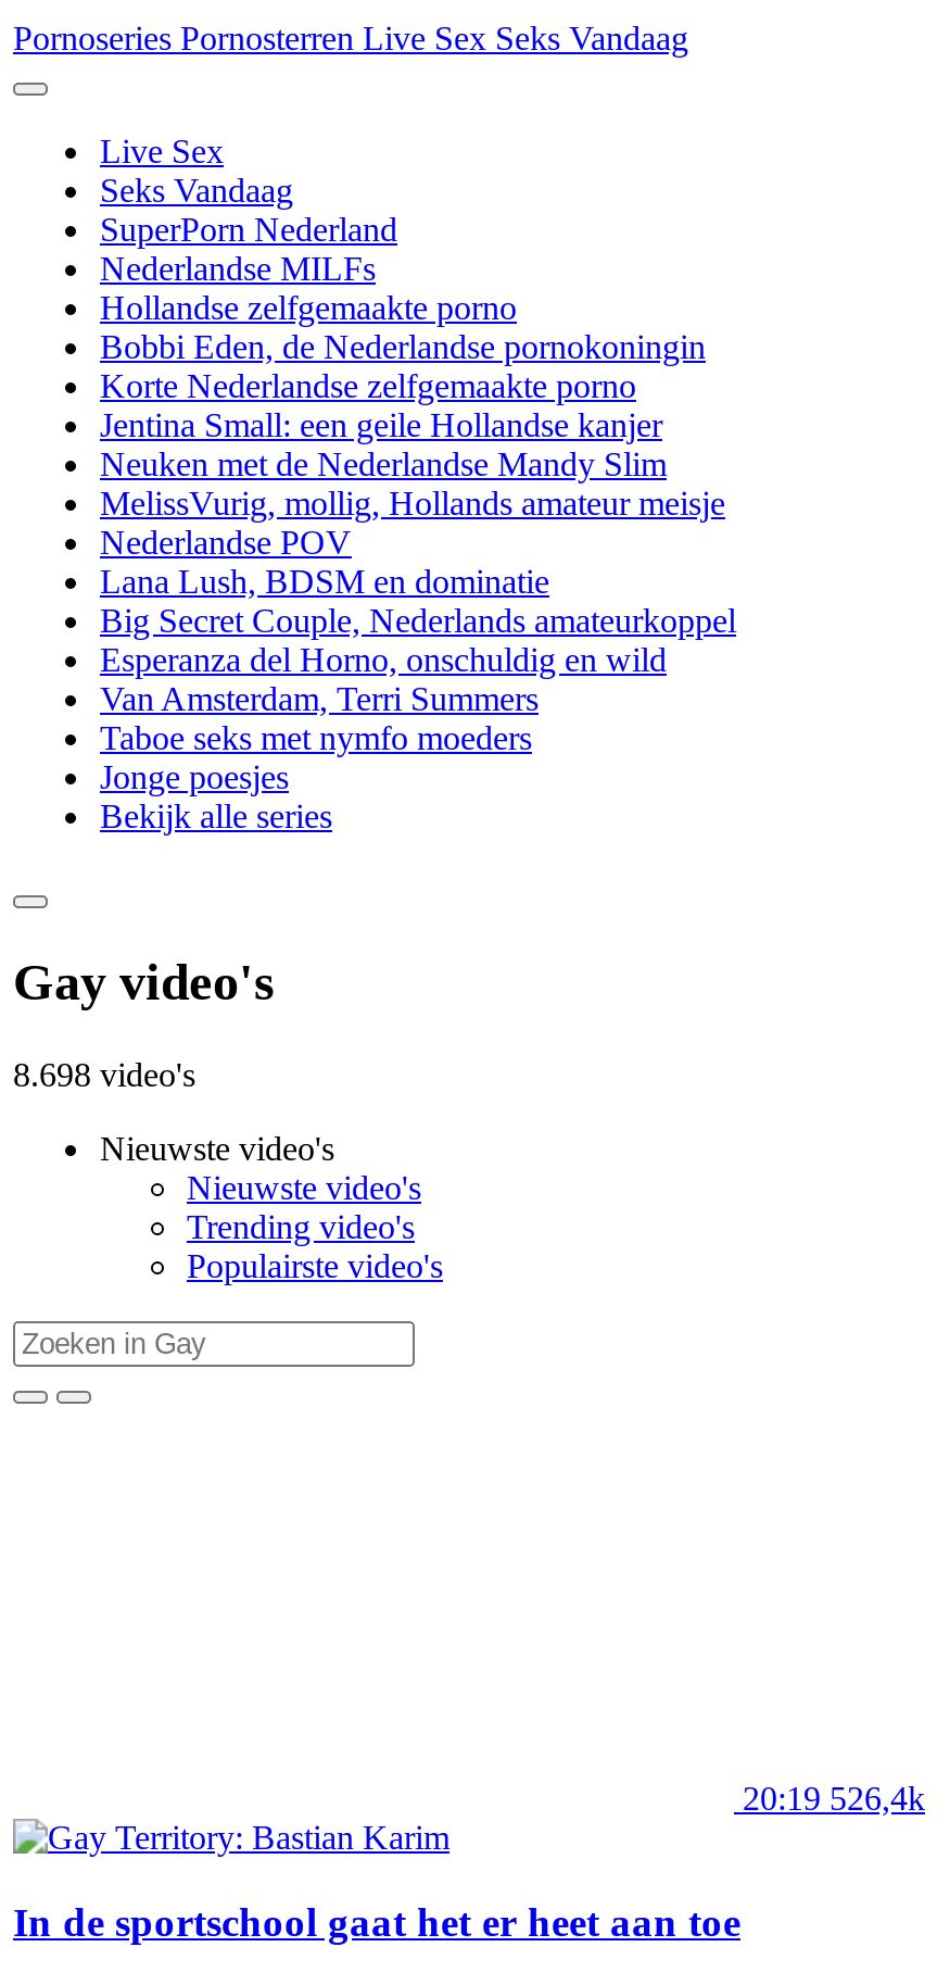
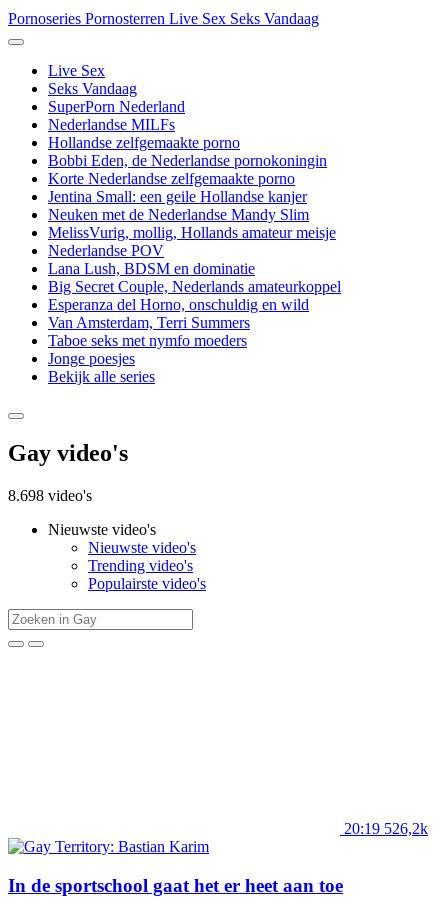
- 20:19 526,4k
+ 20:19 526,2k
